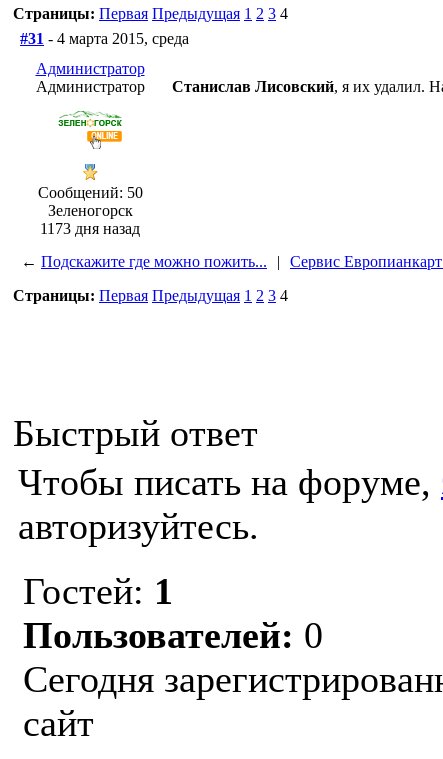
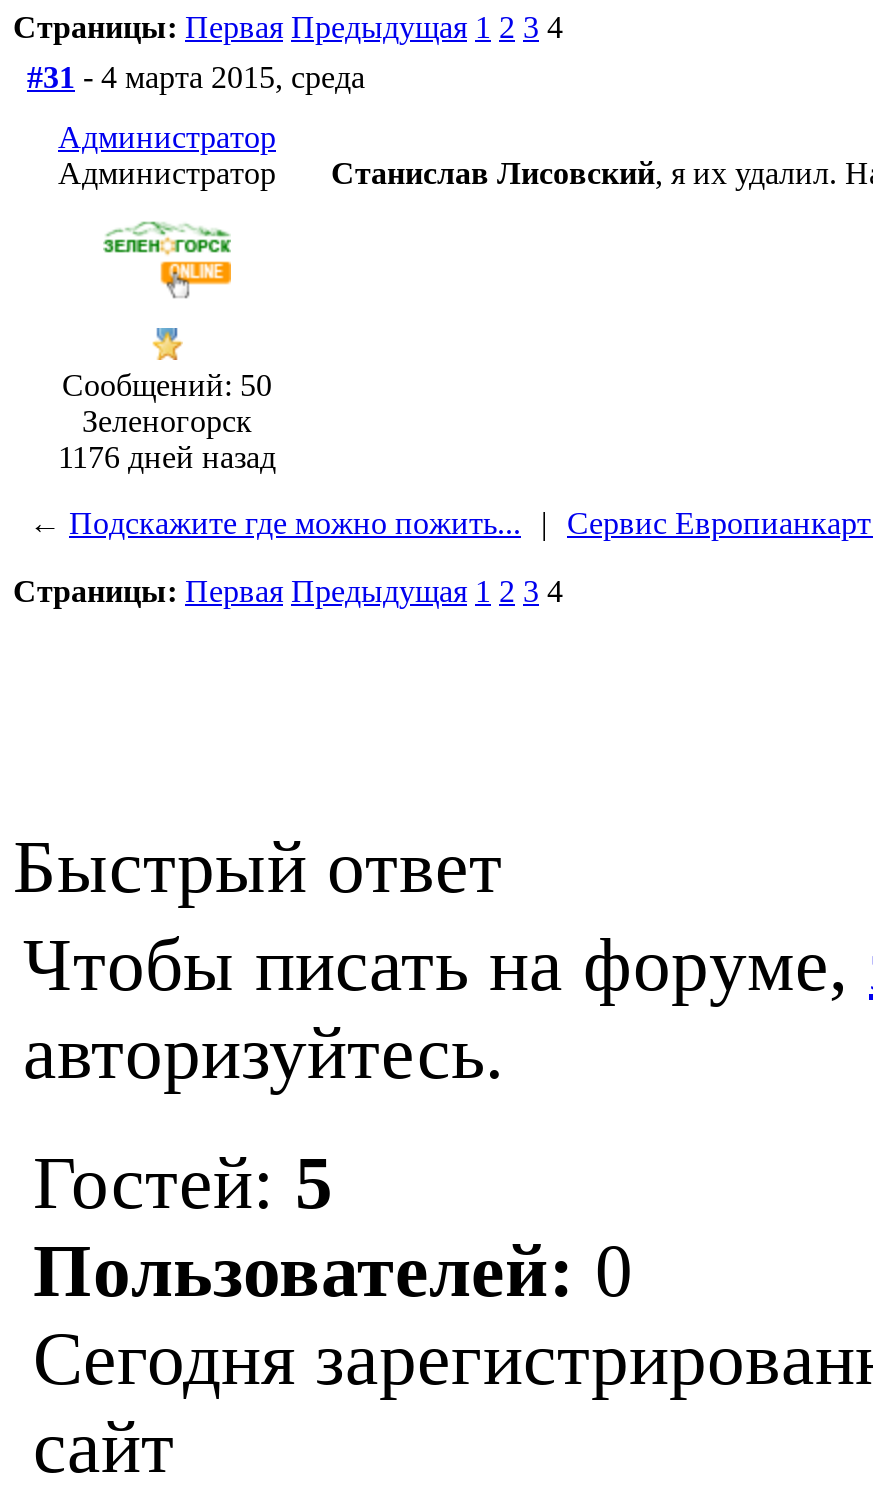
- 1173 дня назад
+ 1176 дней назад

- Гостей: 1
+ Гостей: 5
